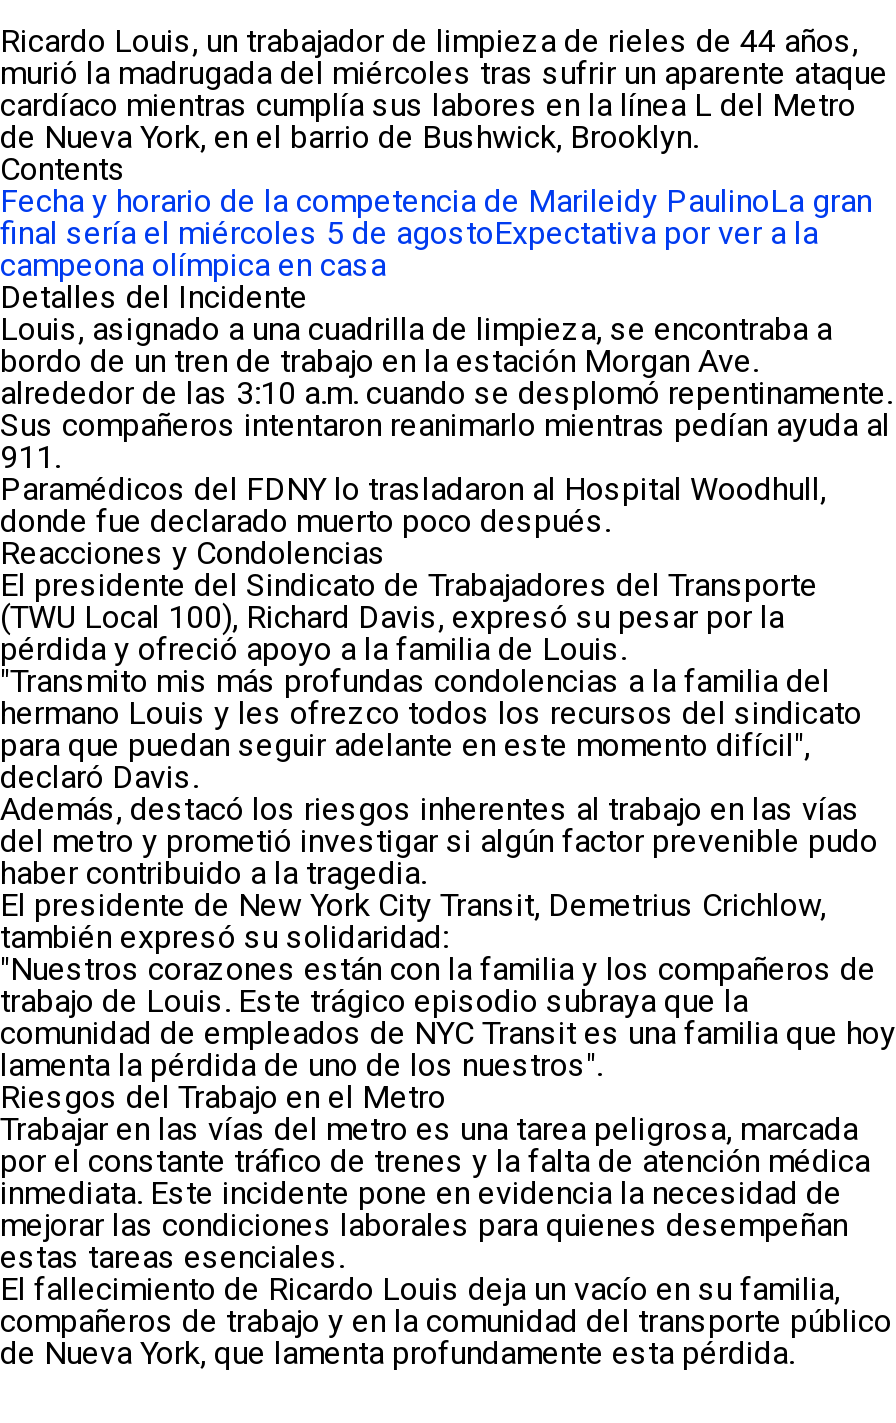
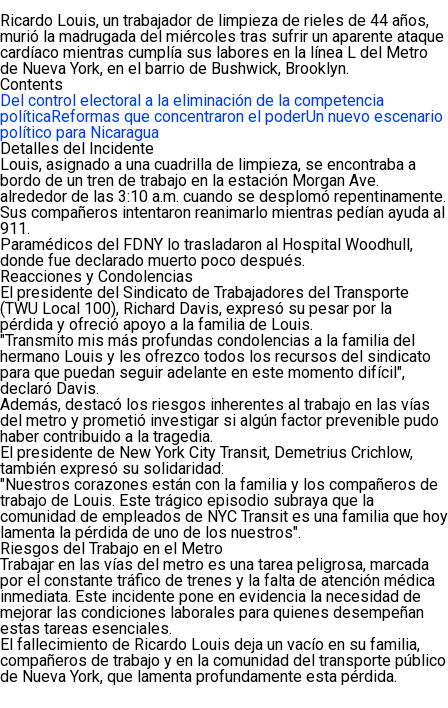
- Fecha y horario de la competencia de Marileidy PaulinoLa gran
- final sería el miércoles 5 de agostoExpectativa por ver a la
- campeona olímpica en casa
+ Del control electoral a la eliminación de la competencia
+ políticaReformas que concentraron el poderUn nuevo escenario
+ político para Nicaragua
